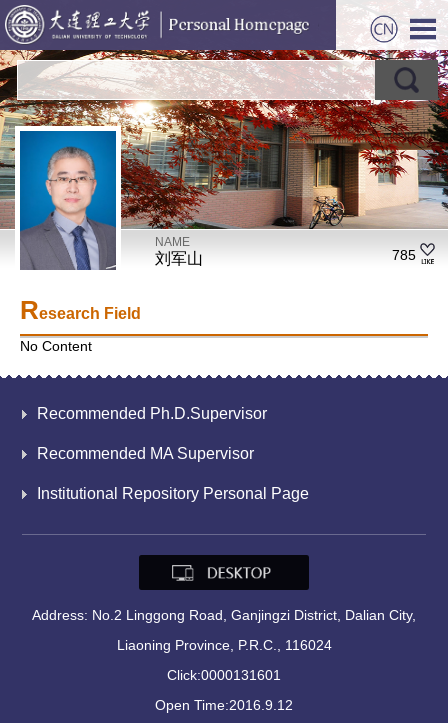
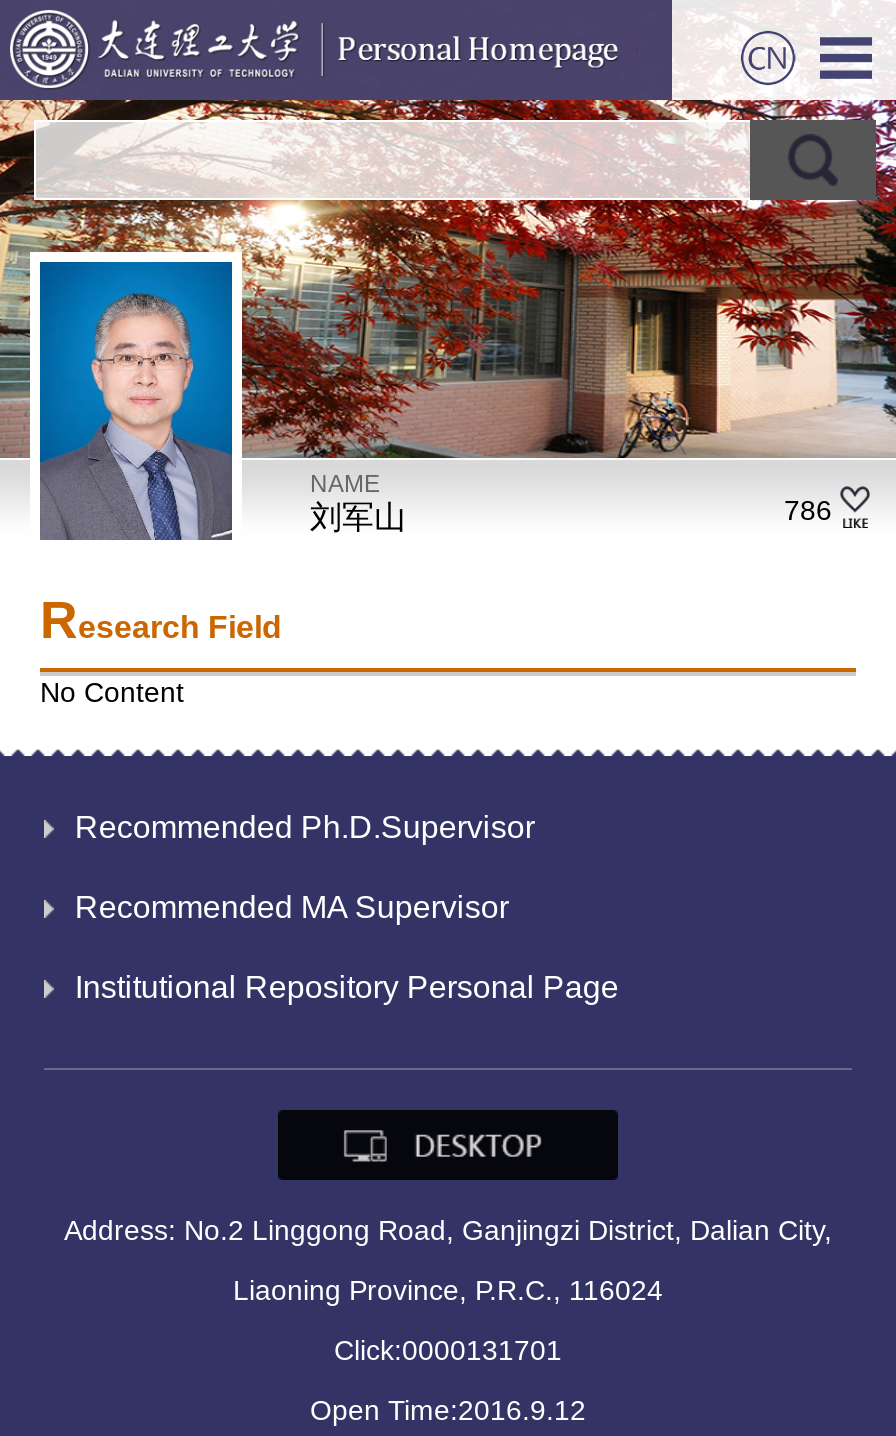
- 785
+ 786

- Click:0000131601
+ Click:0000131701
